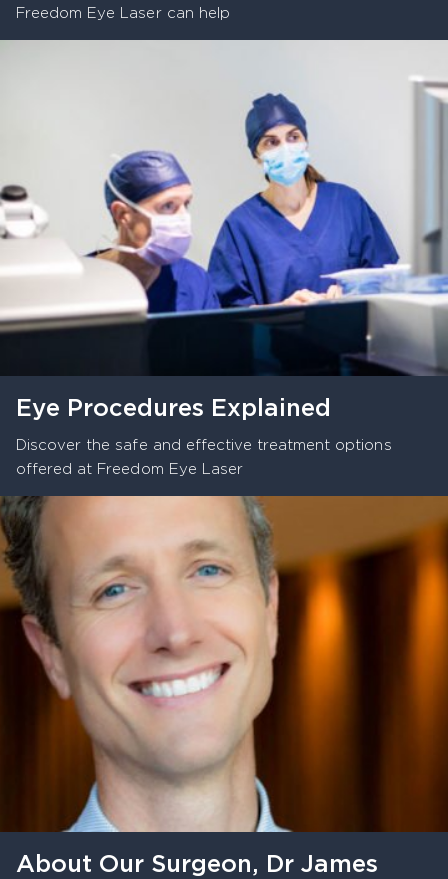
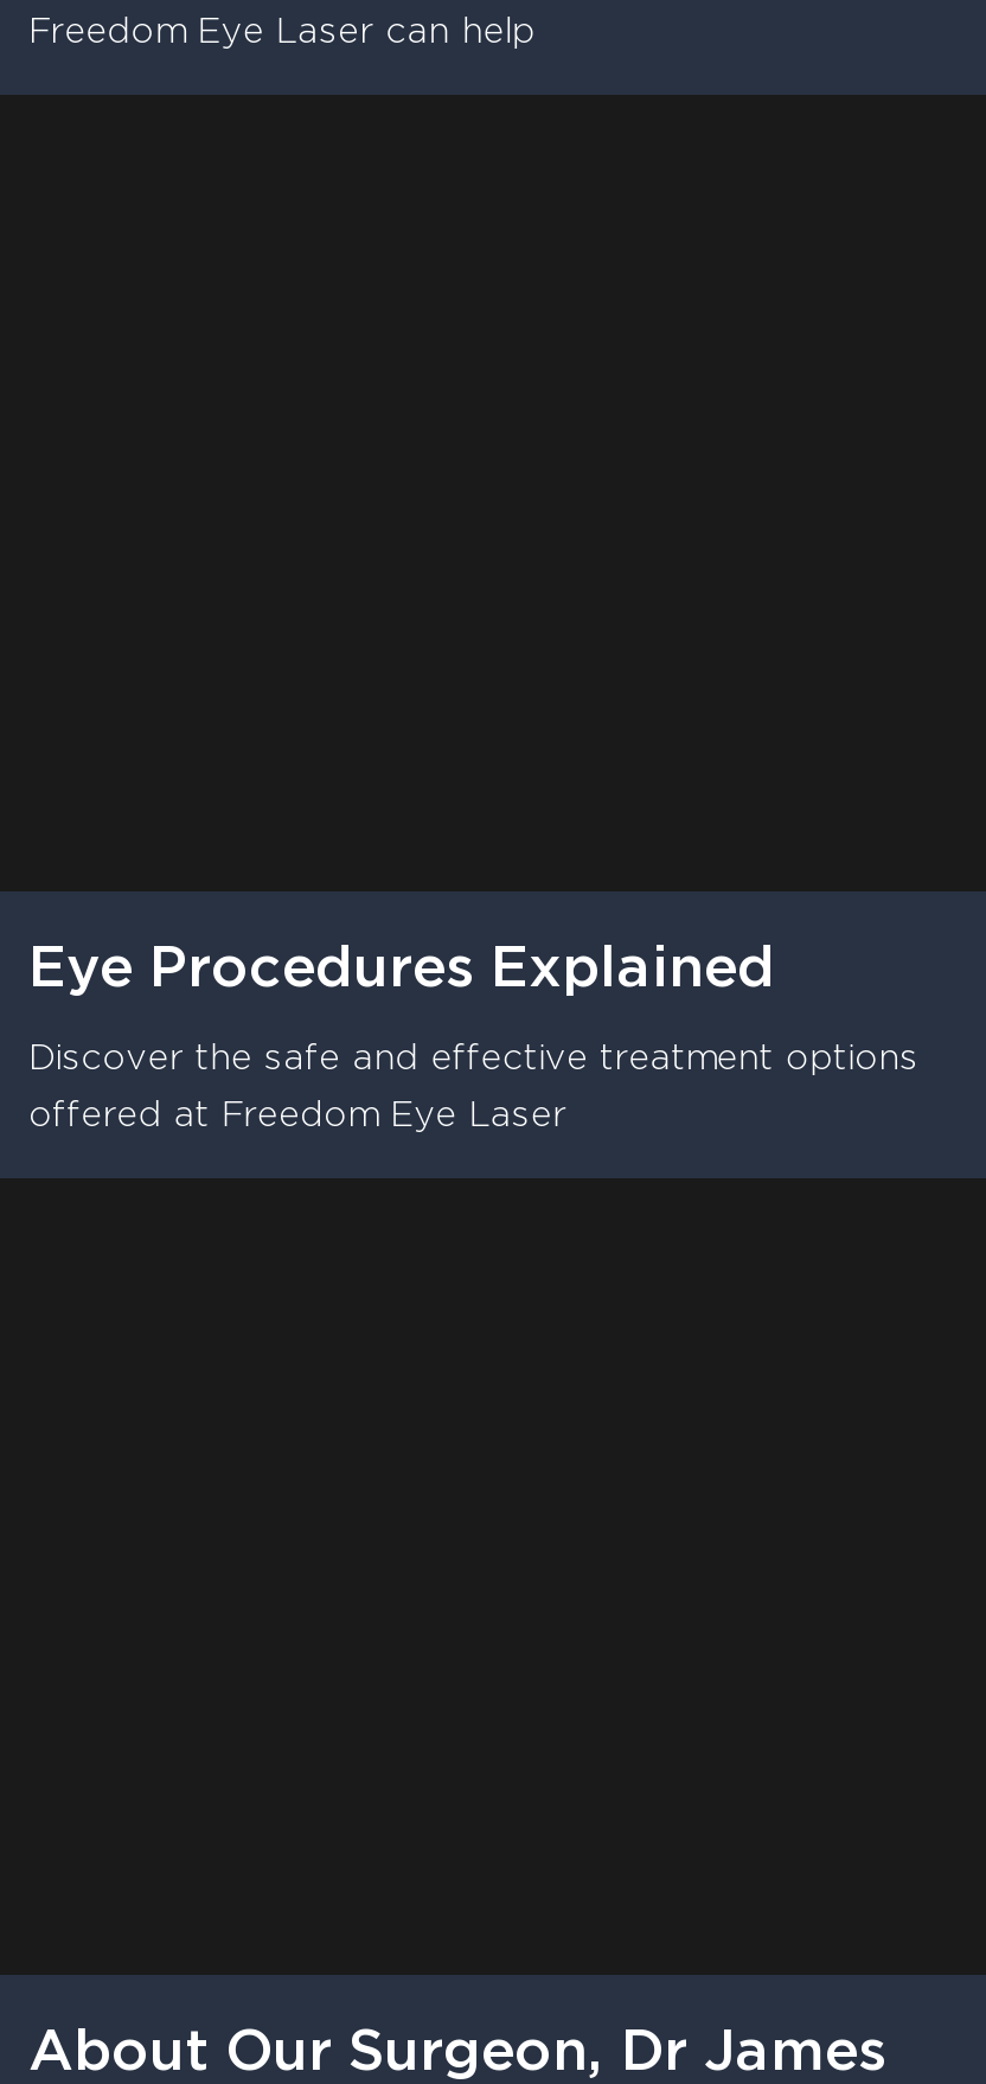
- [image]

- [image]
